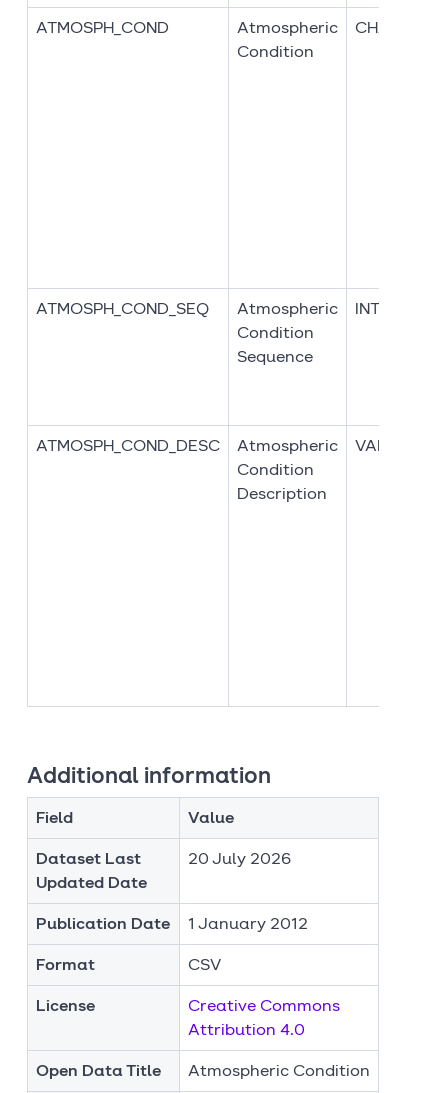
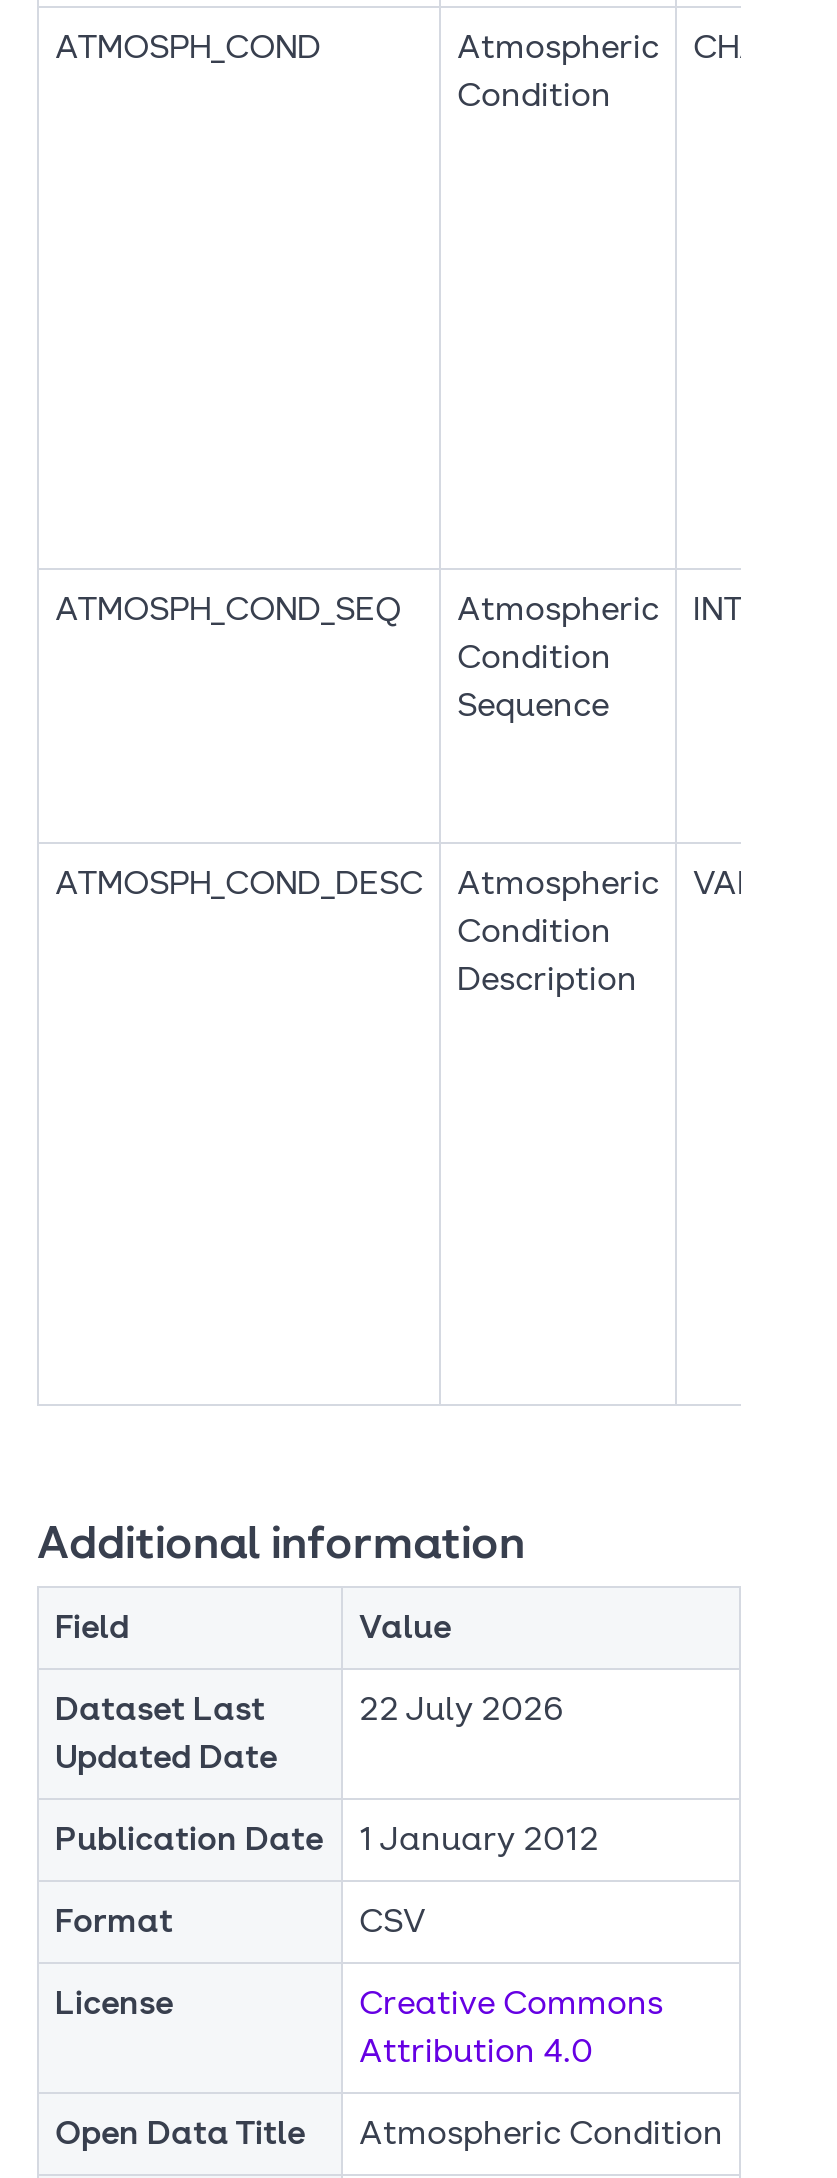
- 20 July 2026
+ 22 July 2026
